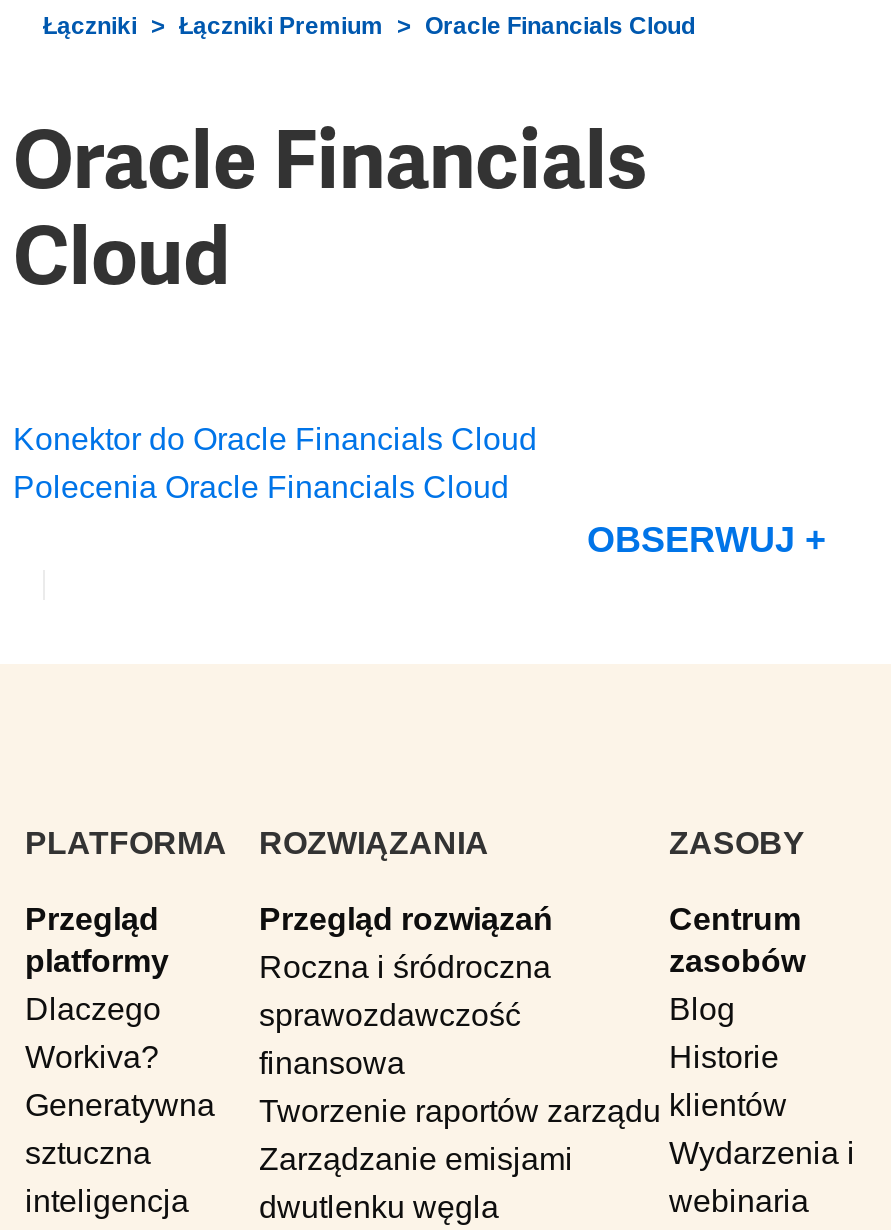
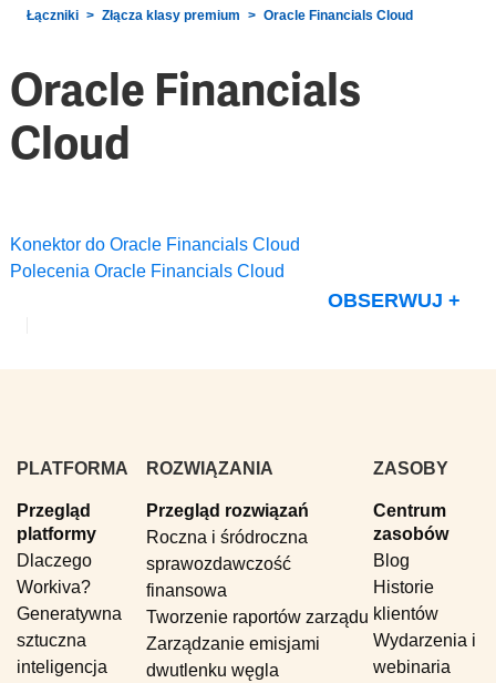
- Łączniki Premium
+ Złącza klasy premium
